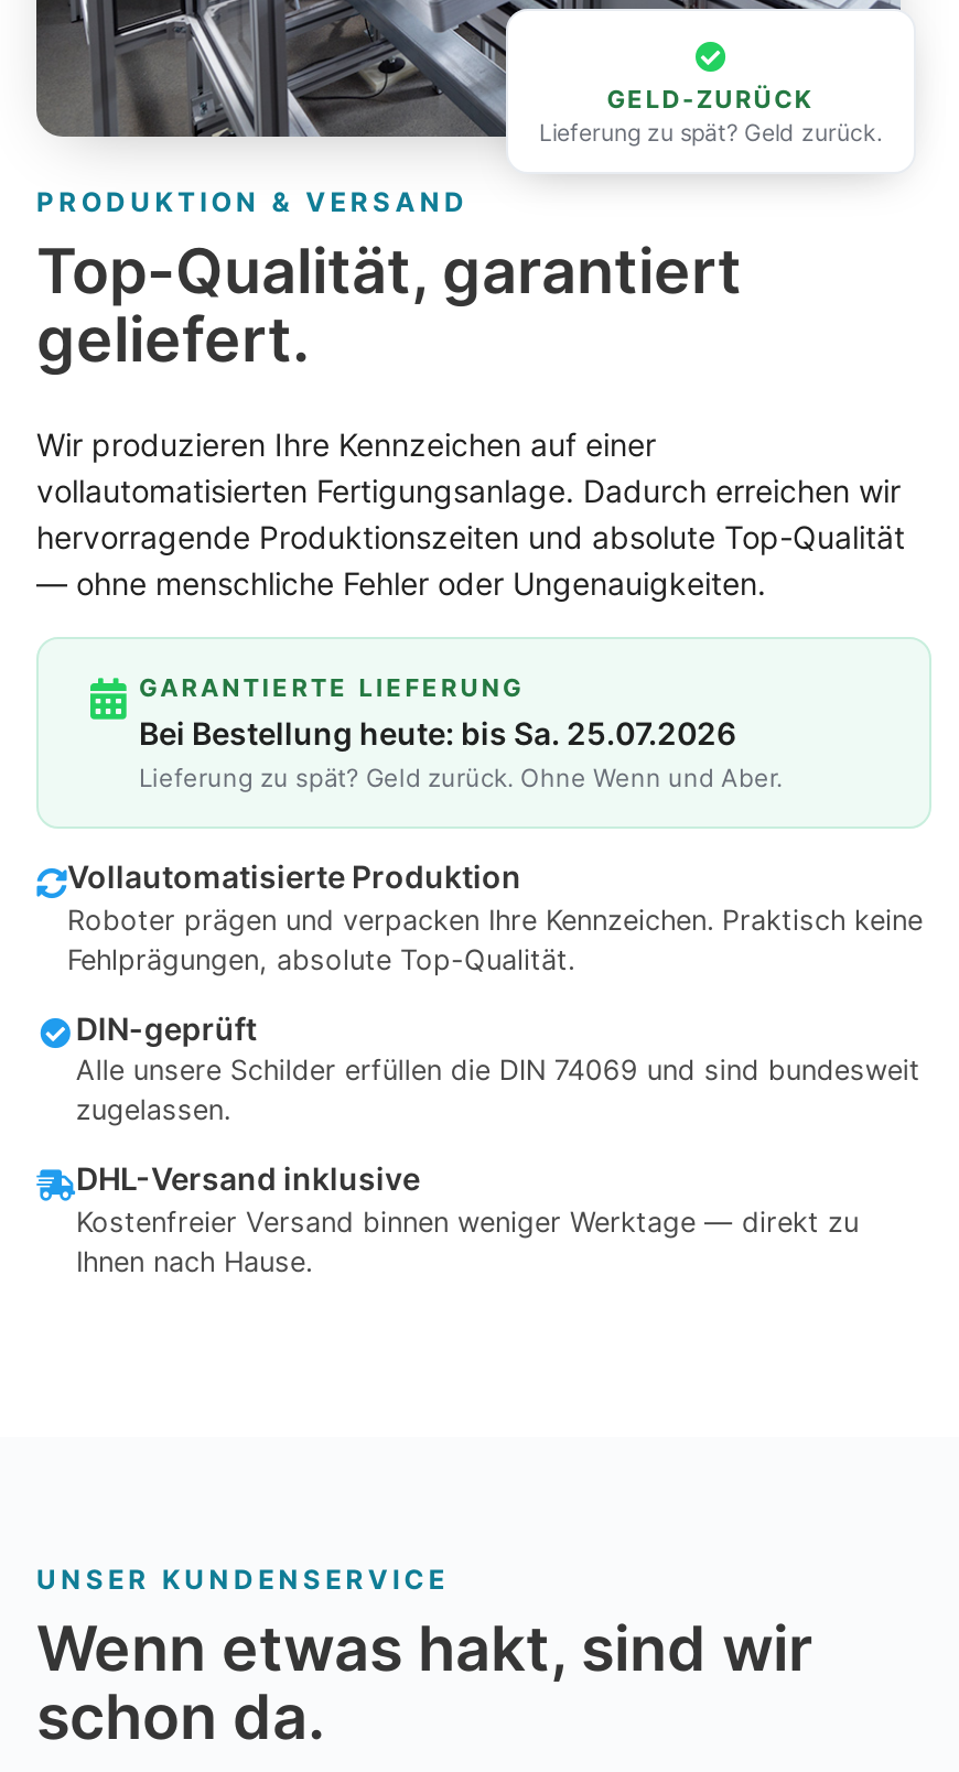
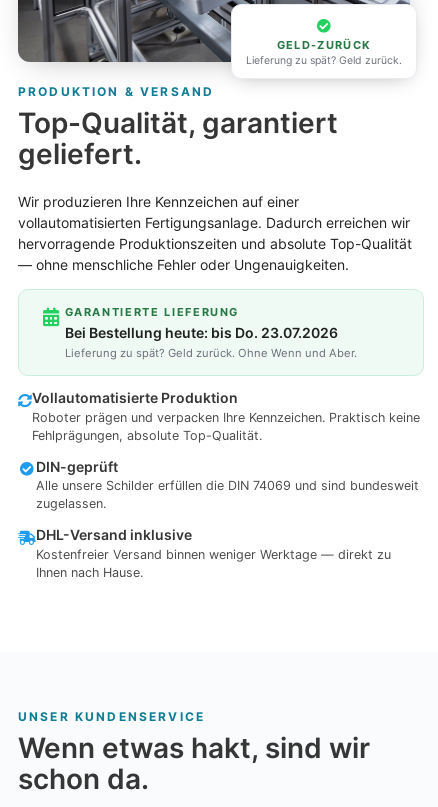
- Bei Bestellung heute: bis Sa. 25.07.2026
+ Bei Bestellung heute: bis Do. 23.07.2026
